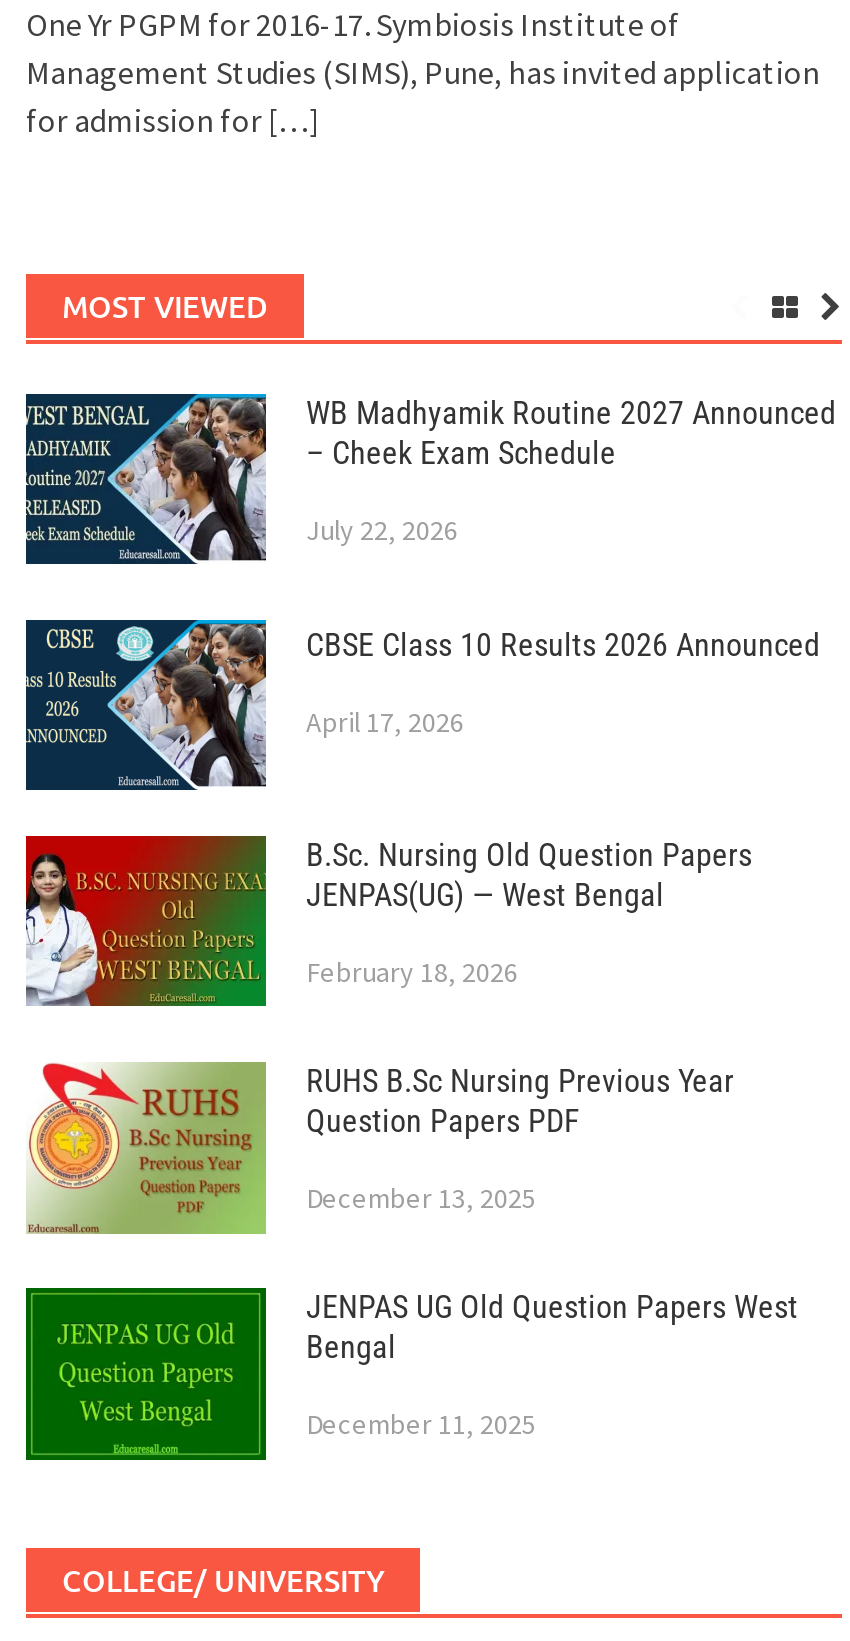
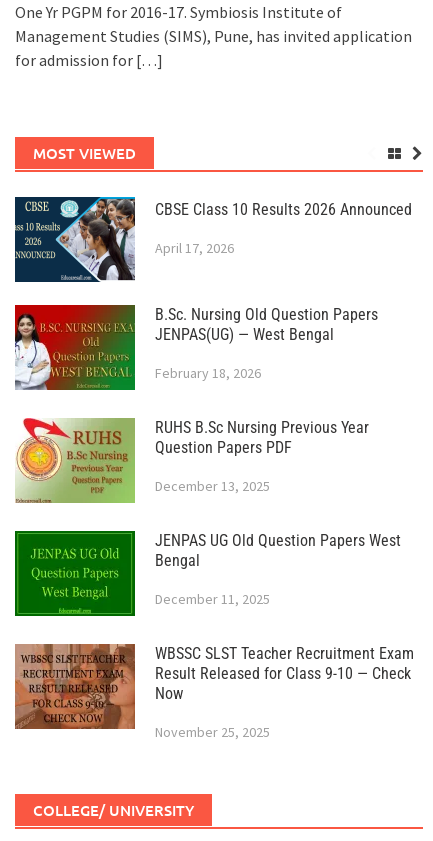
- [image]

- WB Madhyamik Routine 2027 Announced
- – Cheek Exam Schedule
- July 22, 2026

moved up: [image] | CBSE Class 10 Results 2026 Announced | April 17, 2026 | ... | Bengal | December 11, 2025

+ [image]
+ WBSSC SLST Teacher Recruitment Exam
+ Result Released for Class 9-10 — Check
+ Now
+ November 25, 2025
